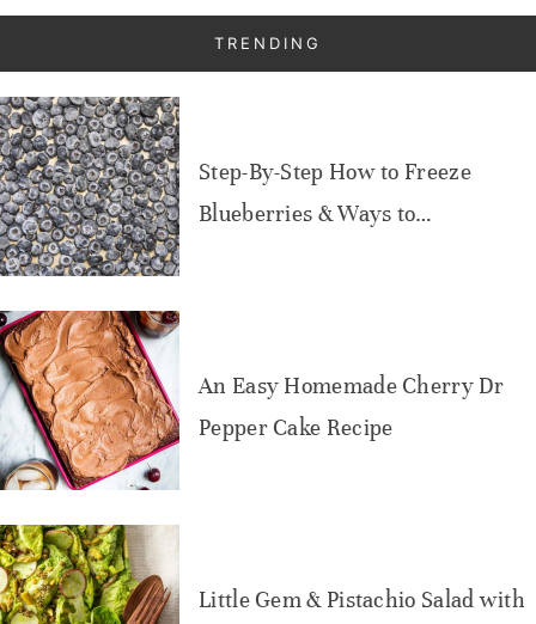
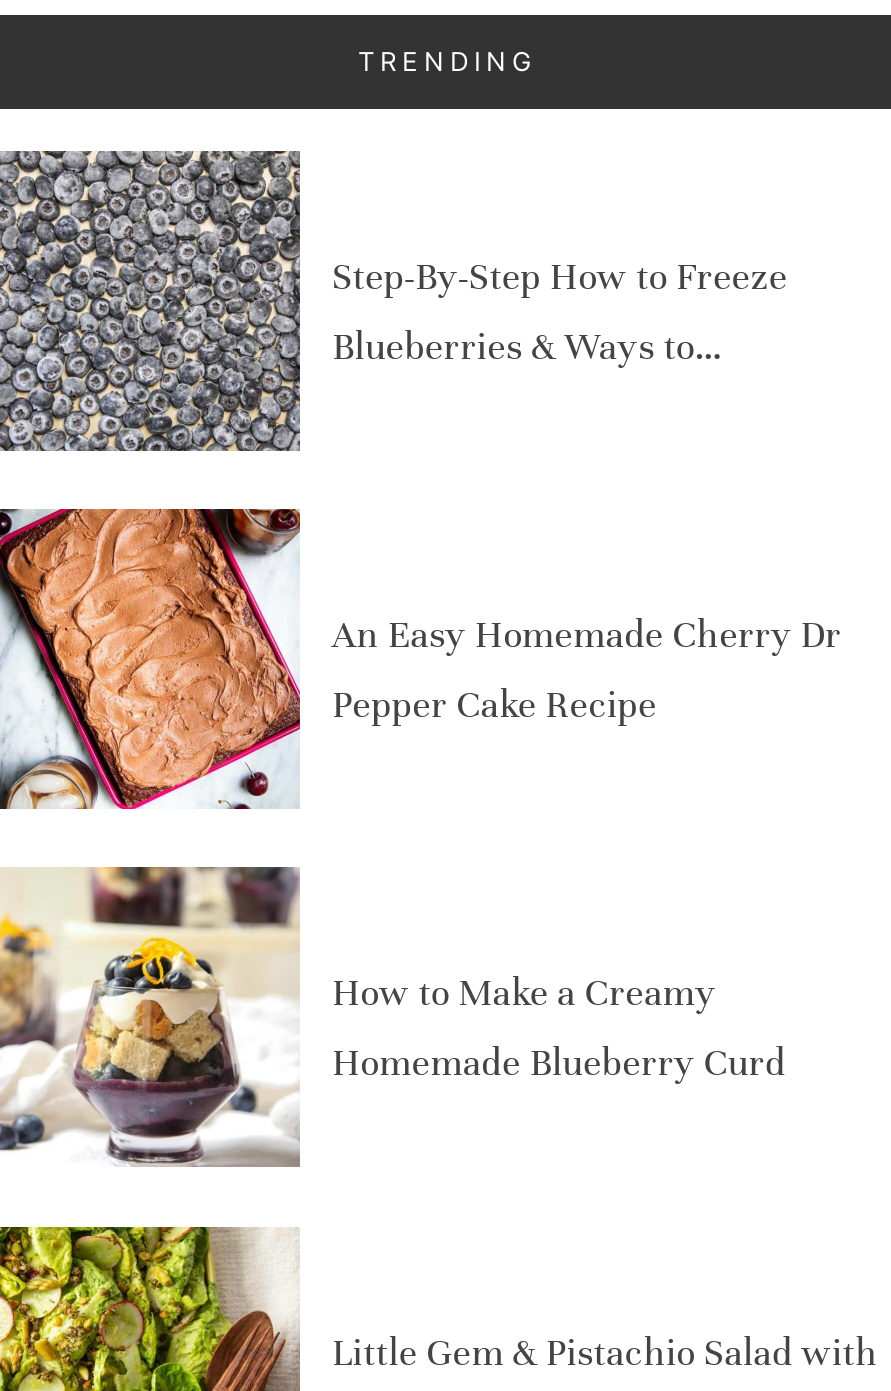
+ [image]
+ How to Make a Creamy
+ Homemade Blueberry Curd
